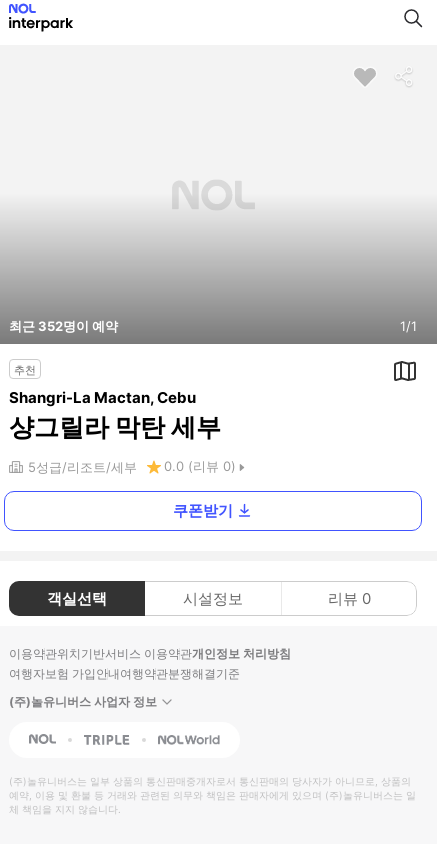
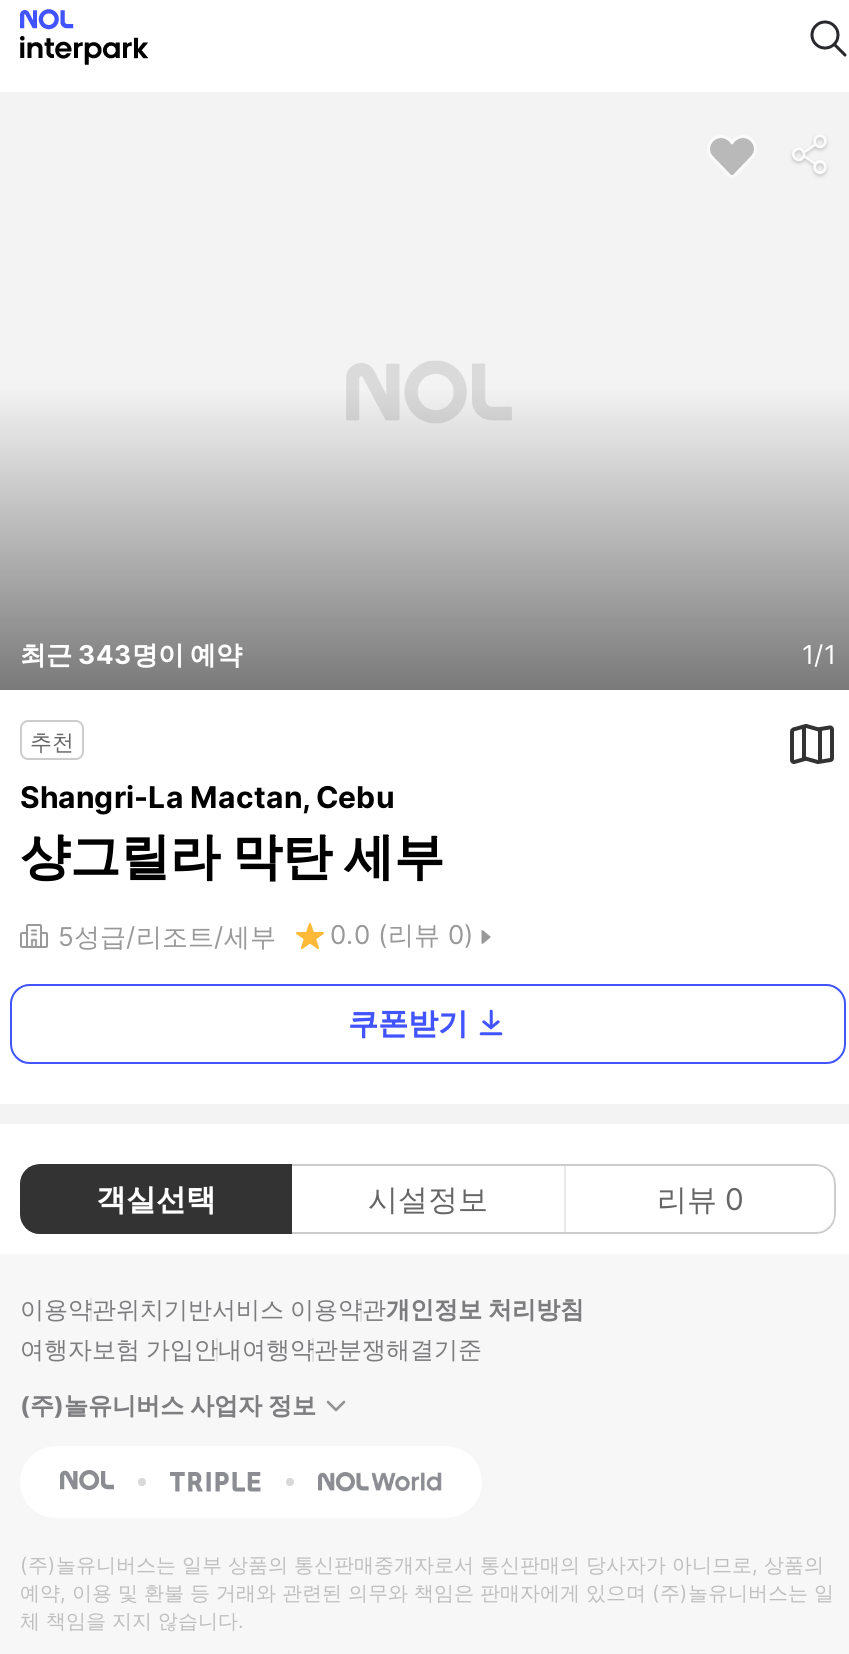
- 최근 352명이 예약
+ 최근 343명이 예약
